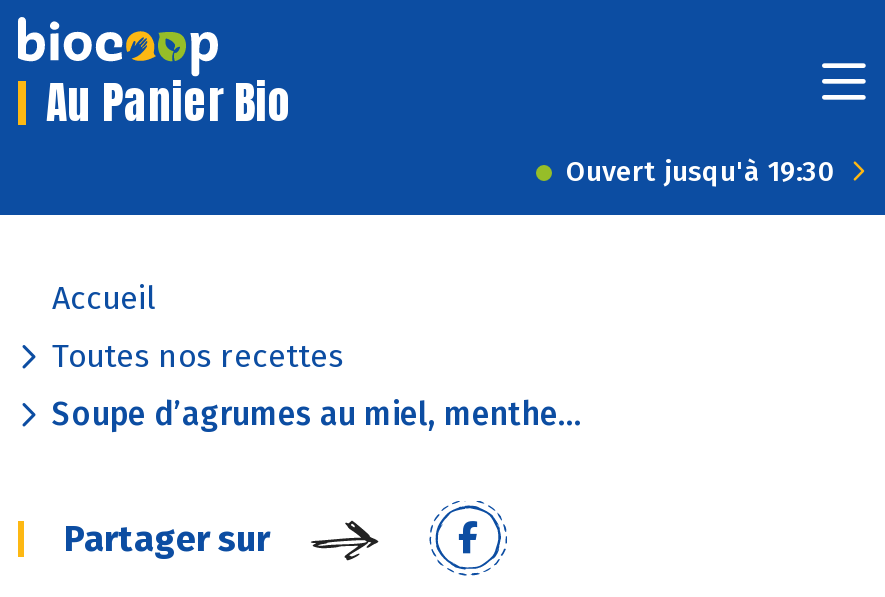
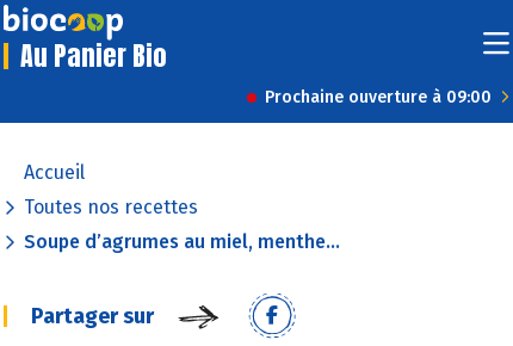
- Ouvert jusqu'à 19:30
+ Prochaine ouverture à 09:00
